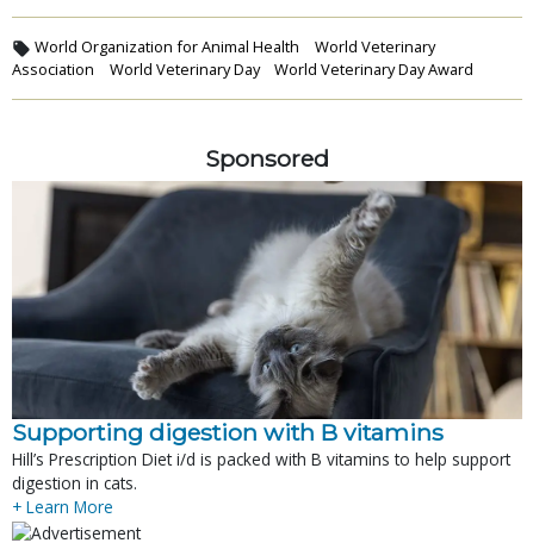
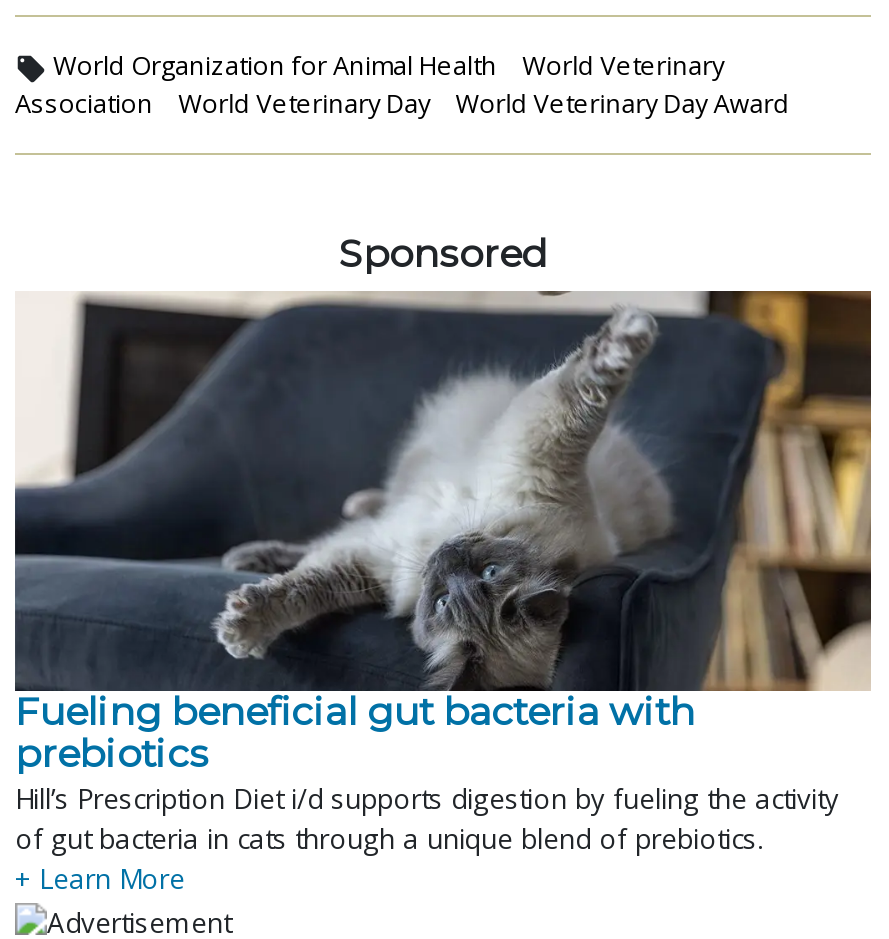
- Supporting digestion with B vitamins
- Hill’s Prescription Diet i/d is packed with B vitamins to help support
- digestion in cats.
+ Fueling beneficial gut bacteria with
+ prebiotics
+ Hill’s Prescription Diet i/d supports digestion by fueling the activity
+ of gut bacteria in cats through a unique blend of prebiotics.
